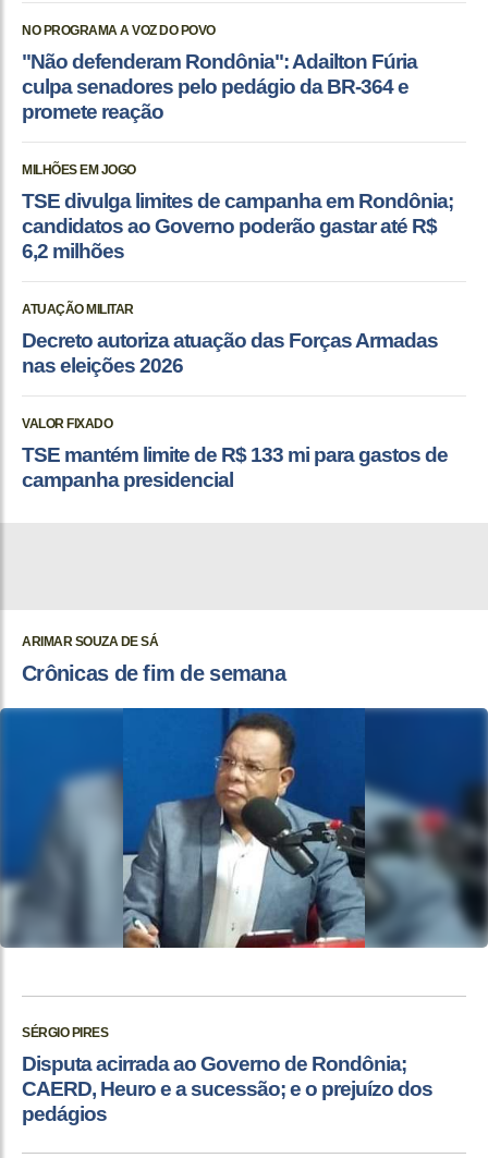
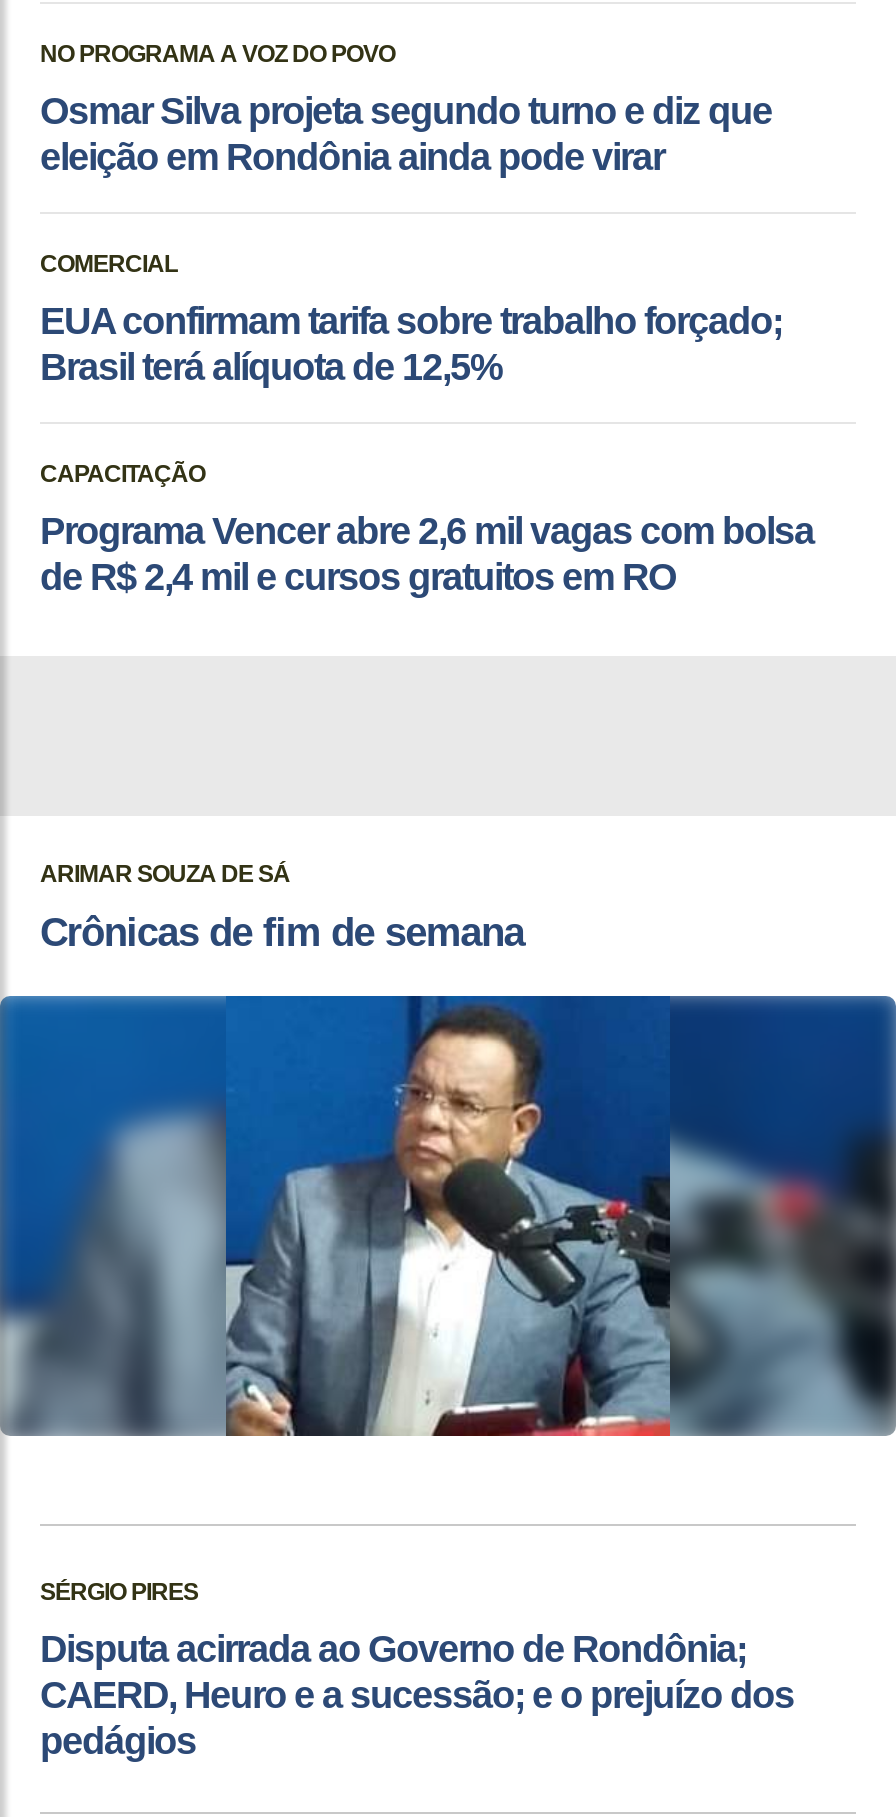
- "Não defenderam Rondônia": Adailton Fúria
- culpa senadores pelo pedágio da BR-364 e
- promete reação
- MILHÕES EM JOGO
- TSE divulga limites de campanha em Rondônia;
- candidatos ao Governo poderão gastar até R$
- 6,2 milhões
- ATUAÇÃO MILITAR
- Decreto autoriza atuação das Forças Armadas
- nas eleições 2026
- VALOR FIXADO
- TSE mantém limite de R$ 133 mi para gastos de
- campanha presidencial
+ Osmar Silva projeta segundo turno e diz que
+ eleição em Rondônia ainda pode virar
+ COMERCIAL
+ EUA confirmam tarifa sobre trabalho forçado;
+ Brasil terá alíquota de 12,5%
+ CAPACITAÇÃO
+ Programa Vencer abre 2,6 mil vagas com bolsa
+ de R$ 2,4 mil e cursos gratuitos em RO
